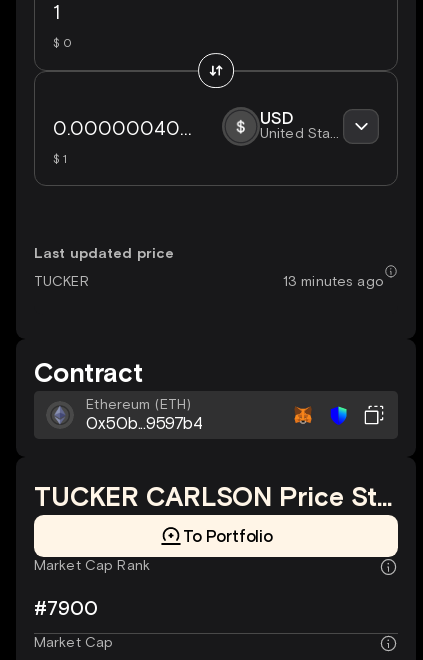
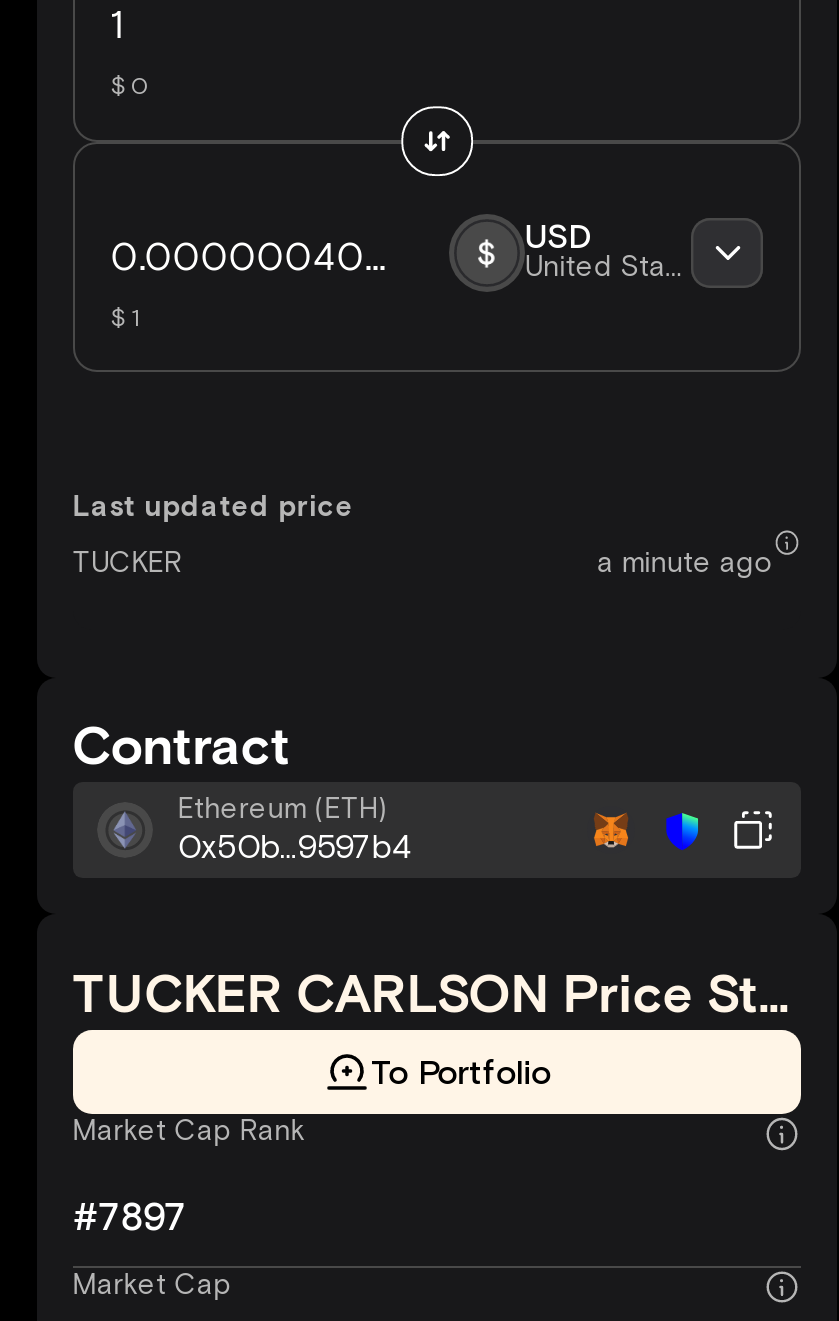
- 13 minutes ago
+ a minute ago

- #7900
+ #7897
